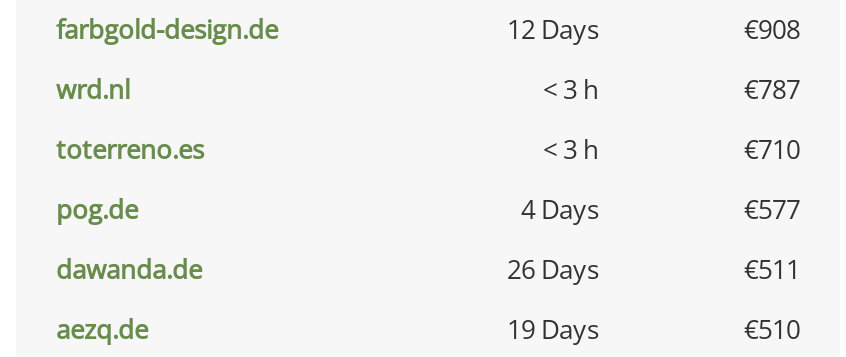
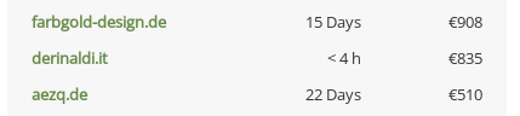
- 12 Days
+ 15 Days

- wrd.nl
- < 3 h
- €787
- toterreno.es
- < 3 h
- €710
- pog.de
- 4 Days
- €577
- dawanda.de
- 26 Days
- €511
+ derinaldi.it
+ < 4 h
+ €835

- 19 Days
+ 22 Days
